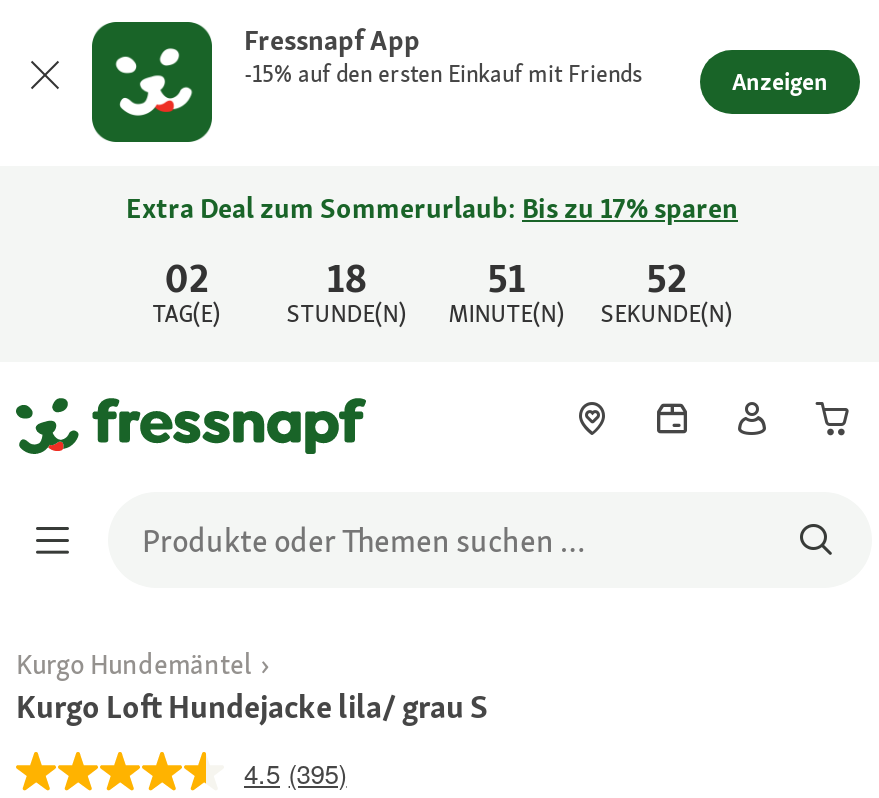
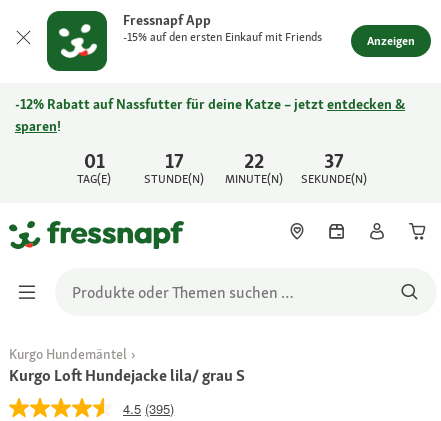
- Extra Deal zum Sommerurlaub: Bis zu 17% sparen
+ -12% Rabatt auf Nassfutter für deine Katze – jetzt entdecken &
+ sparen!

- 02
+ 01

- 18
+ 17

- 51
+ 22

- 52
+ 37
